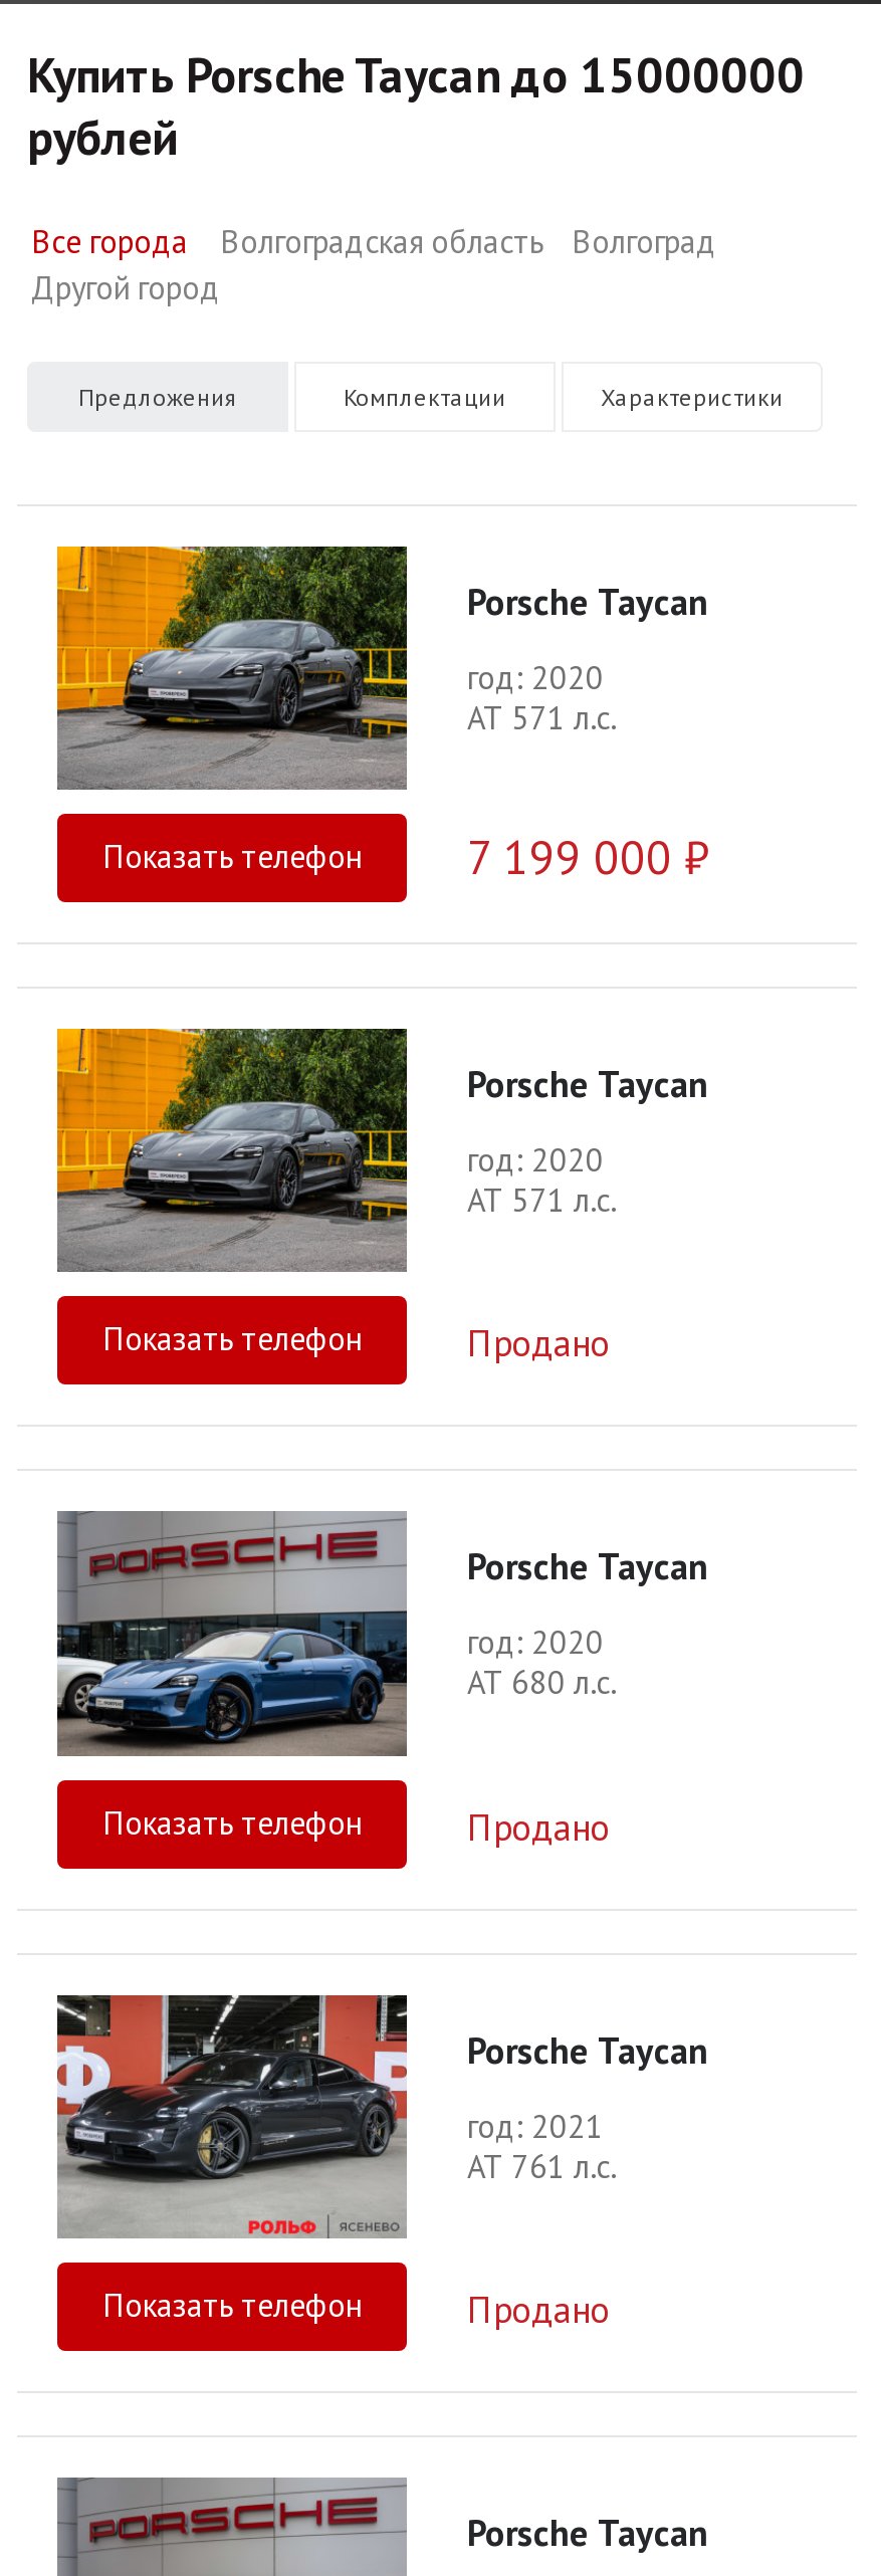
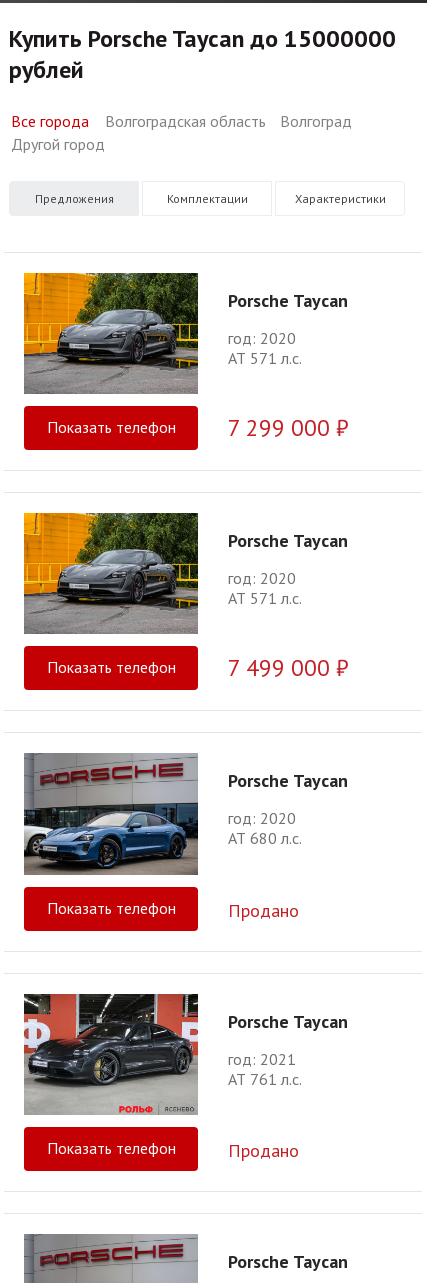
- 7 199 000 ₽
+ 7 299 000 ₽

- Продано
+ 7 499 000 ₽
